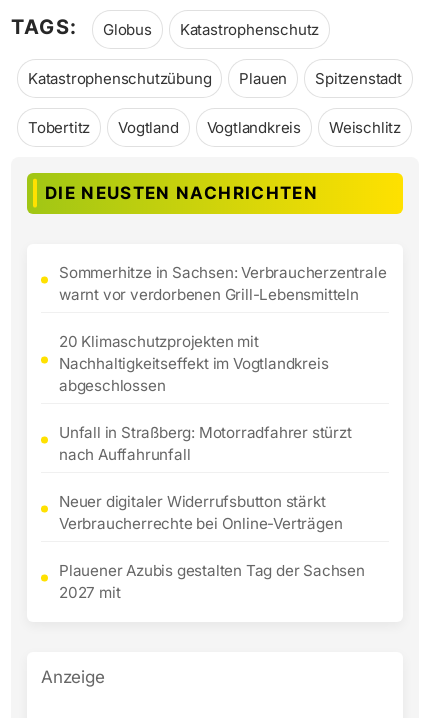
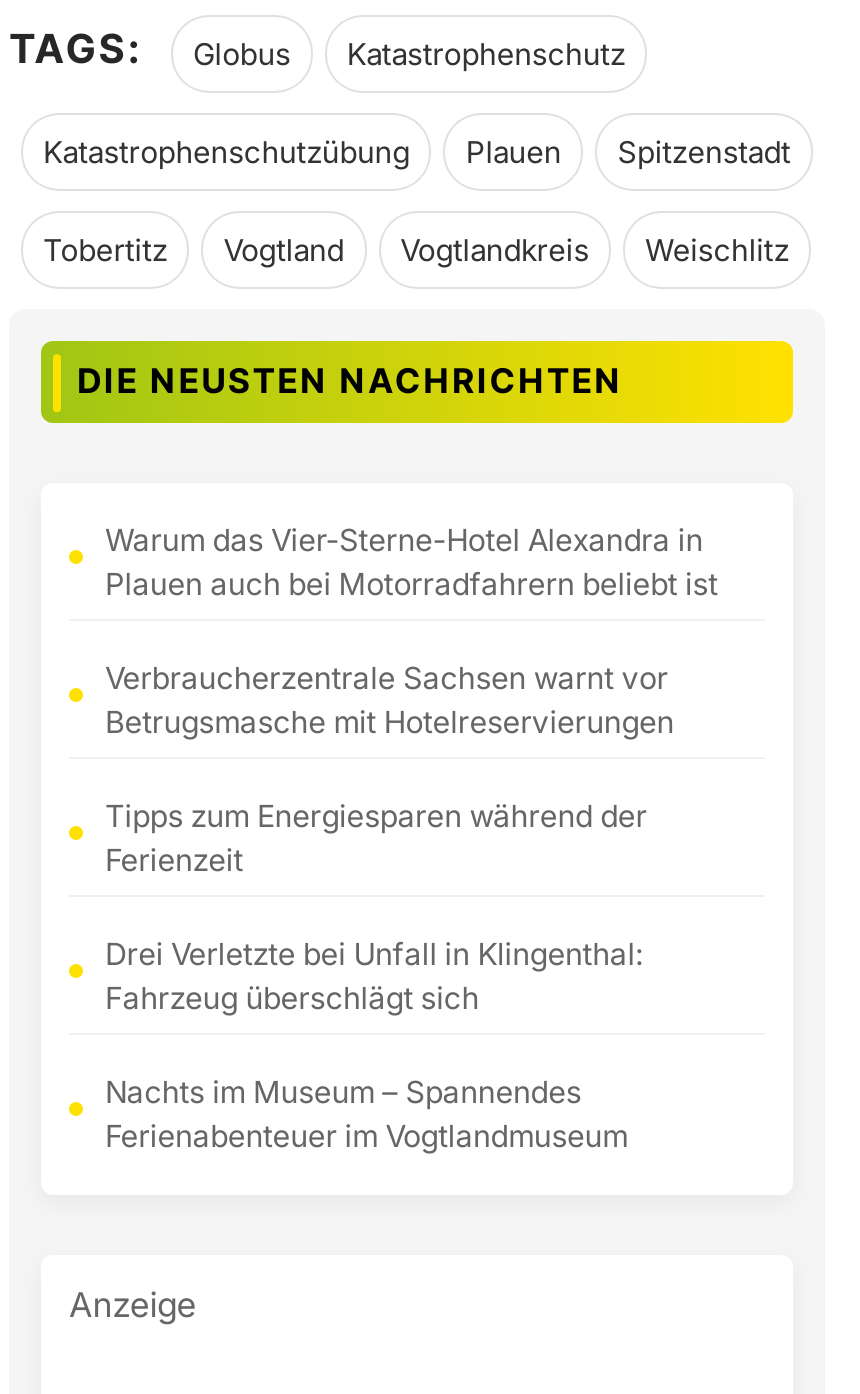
- Sommerhitze in Sachsen: Verbraucherzentrale
- warnt vor verdorbenen Grill-Lebensmitteln
+ Warum das Vier-Sterne-Hotel Alexandra in
+ Plauen auch bei Motorradfahrern beliebt ist

- 20 Klimaschutzprojekten mit
- Nachhaltigkeitseffekt im Vogtlandkreis
- abgeschlossen
+ Verbraucherzentrale Sachsen warnt vor
+ Betrugsmasche mit Hotelreservierungen

- Unfall in Straßberg: Motorradfahrer stürzt
- nach Auffahrunfall
+ Tipps zum Energiesparen während der
+ Ferienzeit

- Neuer digitaler Widerrufsbutton stärkt
- Verbraucherrechte bei Online-Verträgen
+ Drei Verletzte bei Unfall in Klingenthal:
+ Fahrzeug überschlägt sich

- Plauener Azubis gestalten Tag der Sachsen
- 2027 mit
+ Nachts im Museum – Spannendes
+ Ferienabenteuer im Vogtlandmuseum
